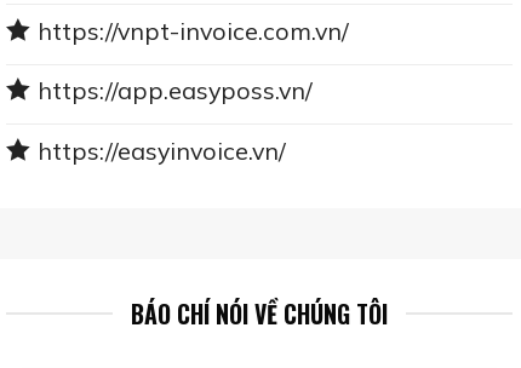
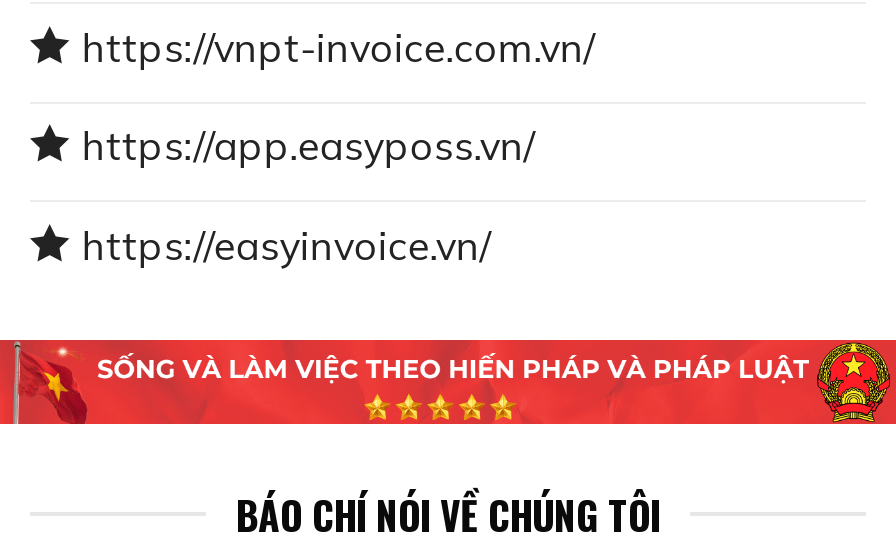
+ [image]
